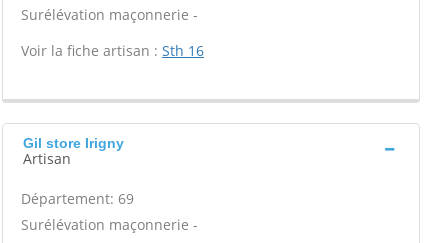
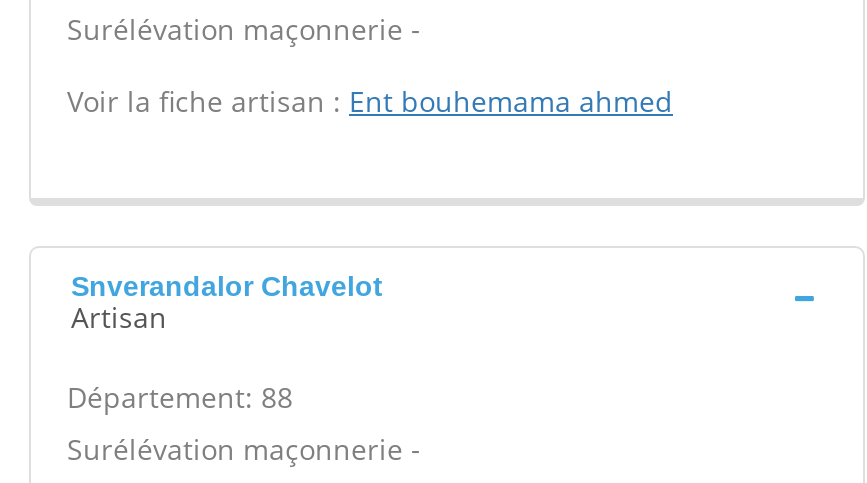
- Voir la fiche artisan : Sth 16
+ Voir la fiche artisan : Ent bouhemama ahmed

- Gil store Irigny
+ Snverandalor Chavelot

- Département: 69
+ Département: 88
